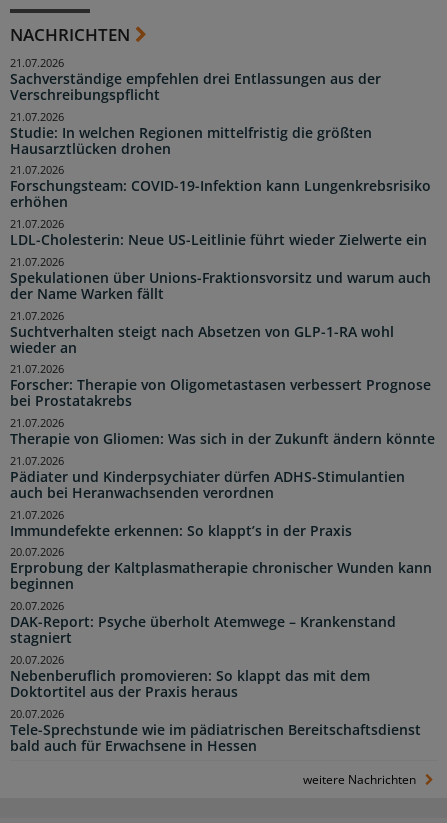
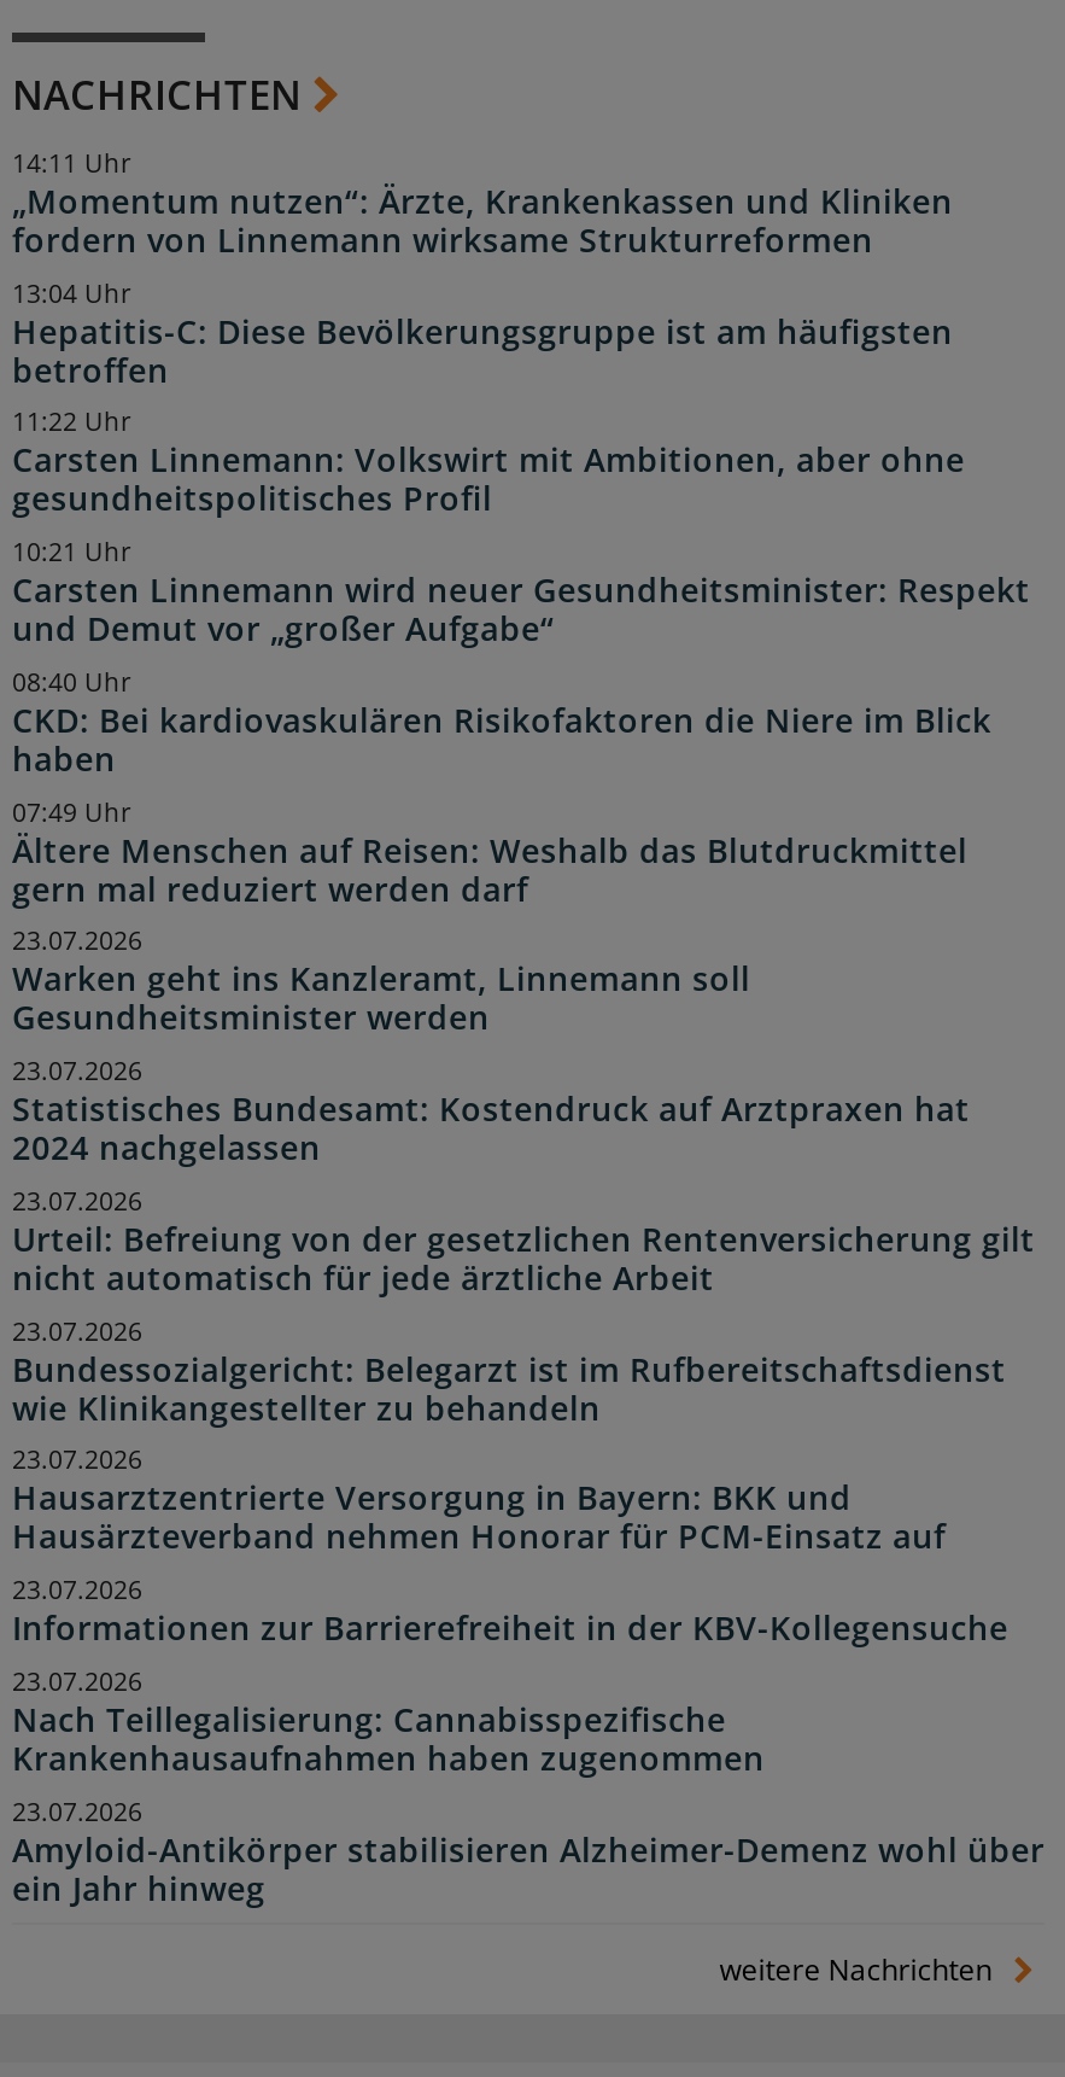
- 21.07.2026
+ 14:11 Uhr

- Sachverständige empfehlen drei Entlassungen aus der
- Verschreibungspflicht
+ „Momentum nutzen“: Ärzte, Krankenkassen und Kliniken
+ fordern von Linnemann wirksame Strukturreformen

- 21.07.2026
+ 13:04 Uhr

- Studie: In welchen Regionen mittelfristig die größten
- Hausarztlücken drohen
+ Hepatitis-C: Diese Bevölkerungsgruppe ist am häufigsten
+ betroffen

- 21.07.2026
+ 11:22 Uhr

- Forschungsteam: COVID-19-Infektion kann Lungenkrebsrisiko
- erhöhen
+ Carsten Linnemann: Volkswirt mit Ambitionen, aber ohne
+ gesundheitspolitisches Profil

- 21.07.2026
+ 10:21 Uhr

- LDL-Cholesterin: Neue US-Leitlinie führt wieder Zielwerte ein
+ Carsten Linnemann wird neuer Gesundheitsminister: Respekt
+ und Demut vor „großer Aufgabe“

- 21.07.2026
+ 08:40 Uhr

- Spekulationen über Unions-Fraktionsvorsitz und warum auch
- der Name Warken fällt
+ CKD: Bei kardiovaskulären Risikofaktoren die Niere im Blick
+ haben

- 21.07.2026
+ 07:49 Uhr

- Suchtverhalten steigt nach Absetzen von GLP-1-RA wohl
- wieder an
+ Ältere Menschen auf Reisen: Weshalb das Blutdruckmittel
+ gern mal reduziert werden darf

- 21.07.2026
+ 23.07.2026

- Forscher: Therapie von Oligometastasen verbessert Prognose
- bei Prostatakrebs
+ Warken geht ins Kanzleramt, Linnemann soll
+ Gesundheitsminister werden

- 21.07.2026
+ 23.07.2026

- Therapie von Gliomen: Was sich in der Zukunft ändern könnte
+ Statistisches Bundesamt: Kostendruck auf Arztpraxen hat
+ 2024 nachgelassen

- 21.07.2026
+ 23.07.2026

- Pädiater und Kinderpsychiater dürfen ADHS-Stimulantien
- auch bei Heranwachsenden verordnen
+ Urteil: Befreiung von der gesetzlichen Rentenversicherung gilt
+ nicht automatisch für jede ärztliche Arbeit

- 21.07.2026
+ 23.07.2026

- Immundefekte erkennen: So klappt’s in der Praxis
+ Bundessozialgericht: Belegarzt ist im Rufbereitschaftsdienst
+ wie Klinikangestellter zu behandeln

- 20.07.2026
+ 23.07.2026

- Erprobung der Kaltplasmatherapie chronischer Wunden kann
- beginnen
+ Hausarztzentrierte Versorgung in Bayern: BKK und
+ Hausärzteverband nehmen Honorar für PCM-Einsatz auf

- 20.07.2026
+ 23.07.2026

- DAK-Report: Psyche überholt Atemwege – Krankenstand
- stagniert
+ Informationen zur Barrierefreiheit in der KBV-Kollegensuche

- 20.07.2026
+ 23.07.2026

- Nebenberuflich promovieren: So klappt das mit dem
- Doktortitel aus der Praxis heraus
+ Nach Teillegalisierung: Cannabisspezifische
+ Krankenhausaufnahmen haben zugenommen

- 20.07.2026
+ 23.07.2026

- Tele-Sprechstunde wie im pädiatrischen Bereitschaftsdienst
- bald auch für Erwachsene in Hessen
+ Amyloid-Antikörper stabilisieren Alzheimer-Demenz wohl über
+ ein Jahr hinweg
